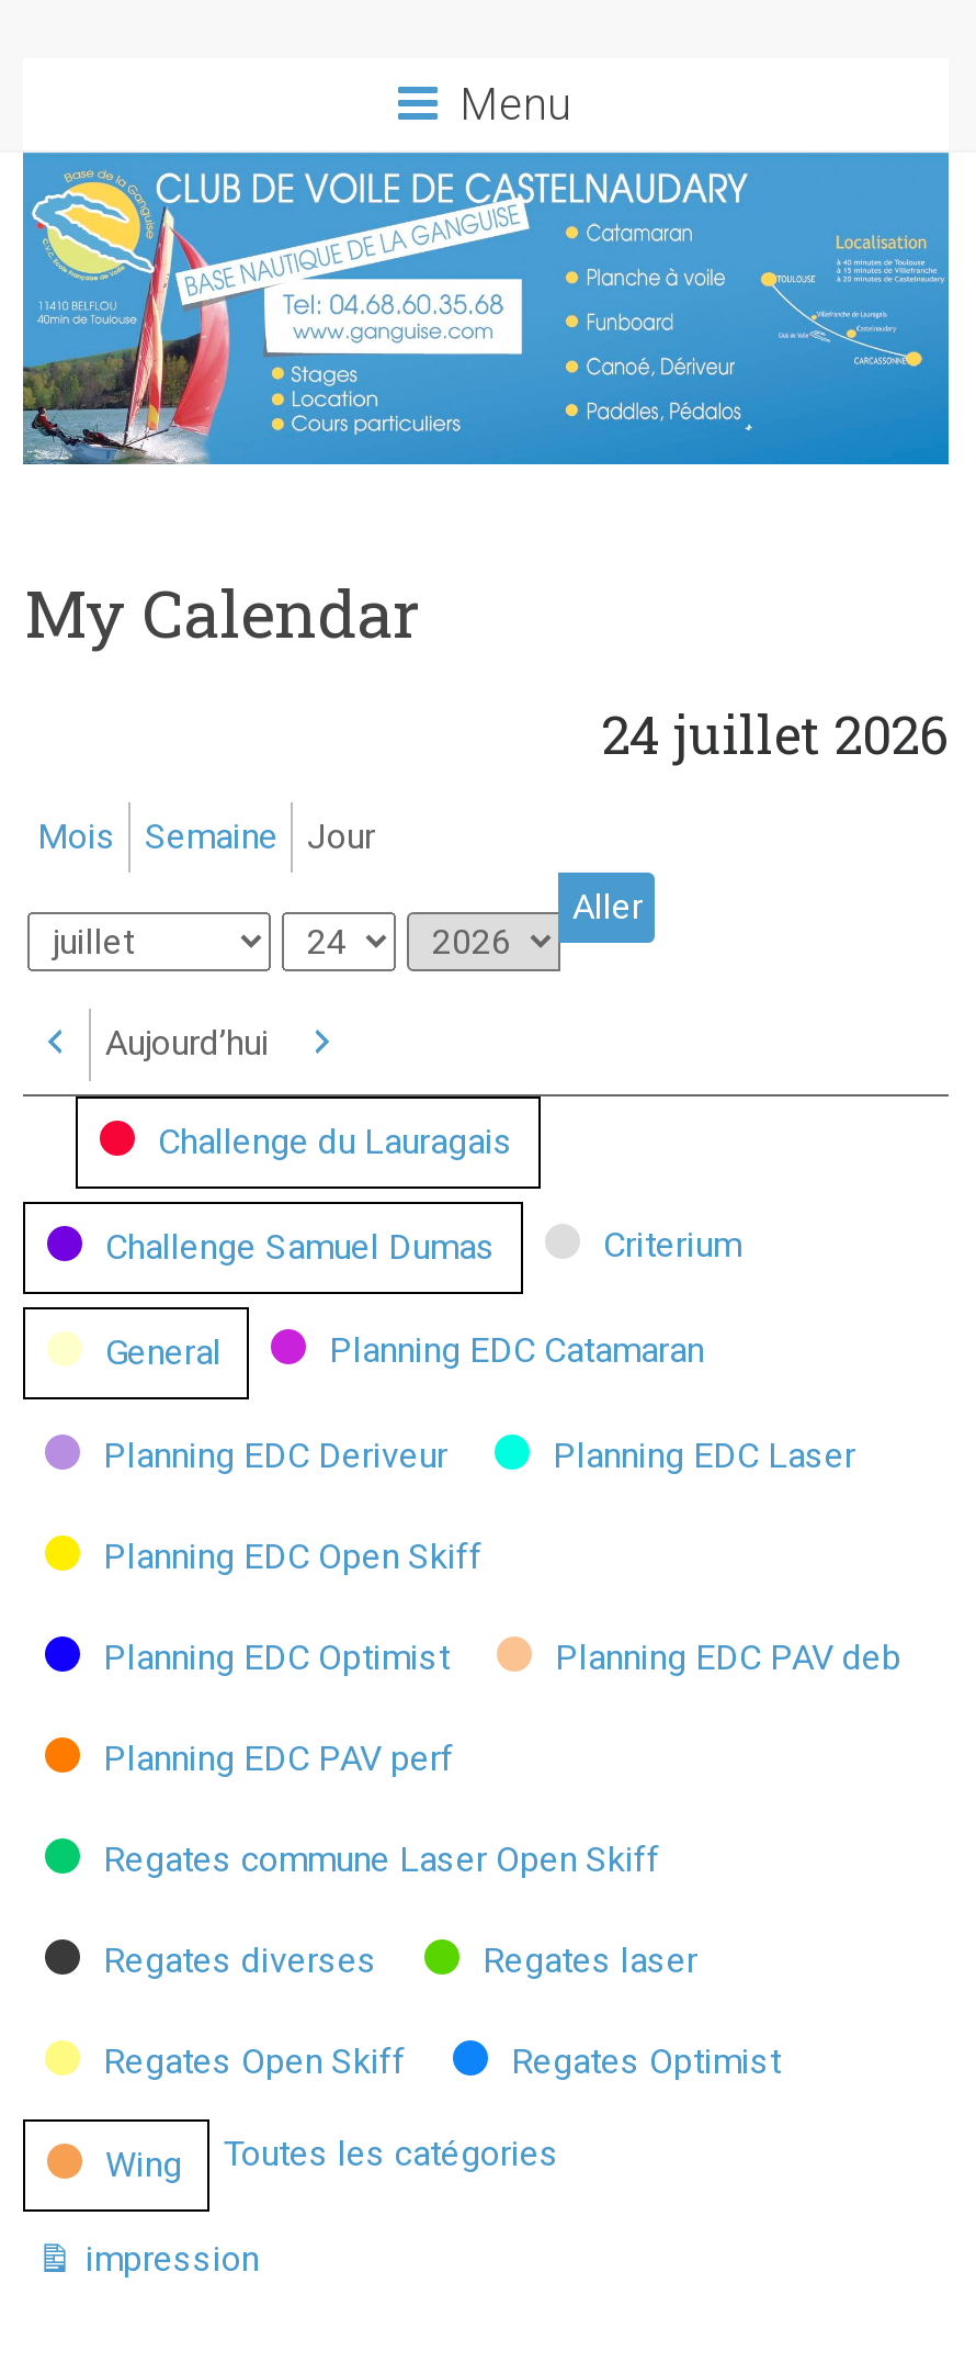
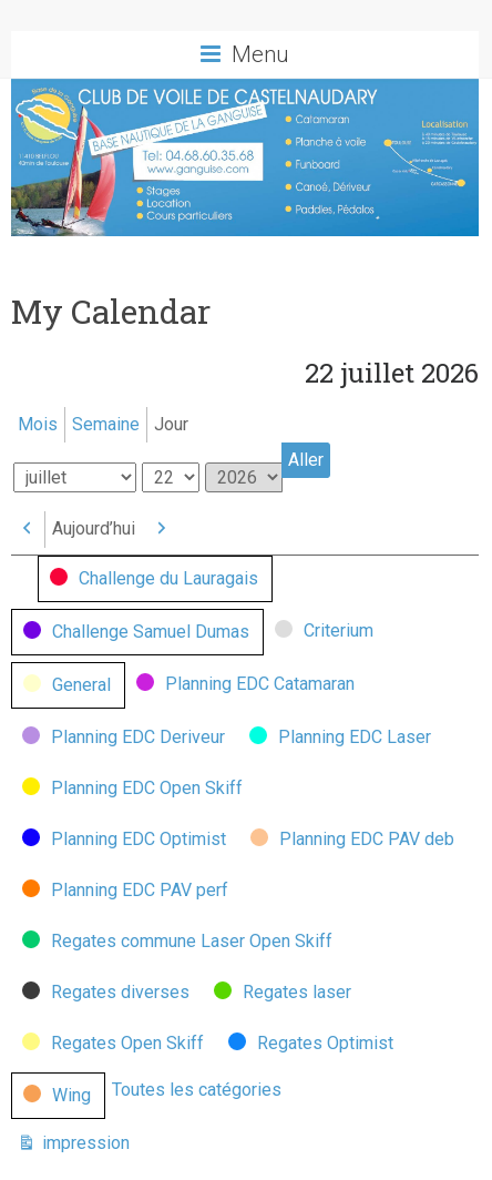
- 24 juillet 2026
+ 22 juillet 2026
